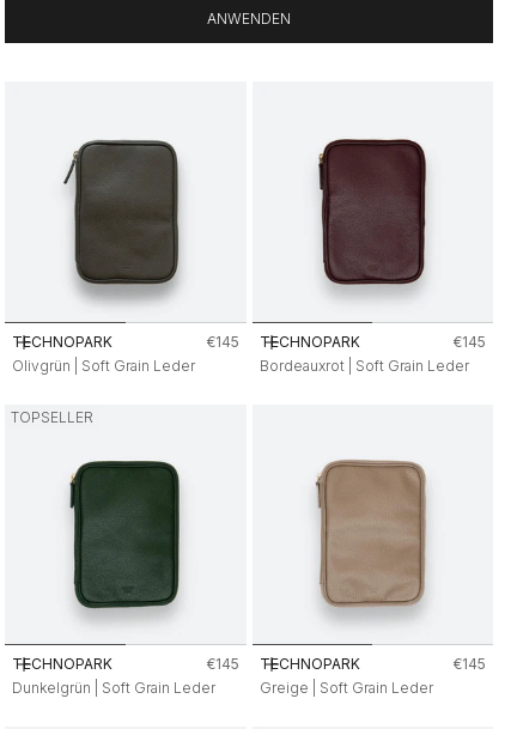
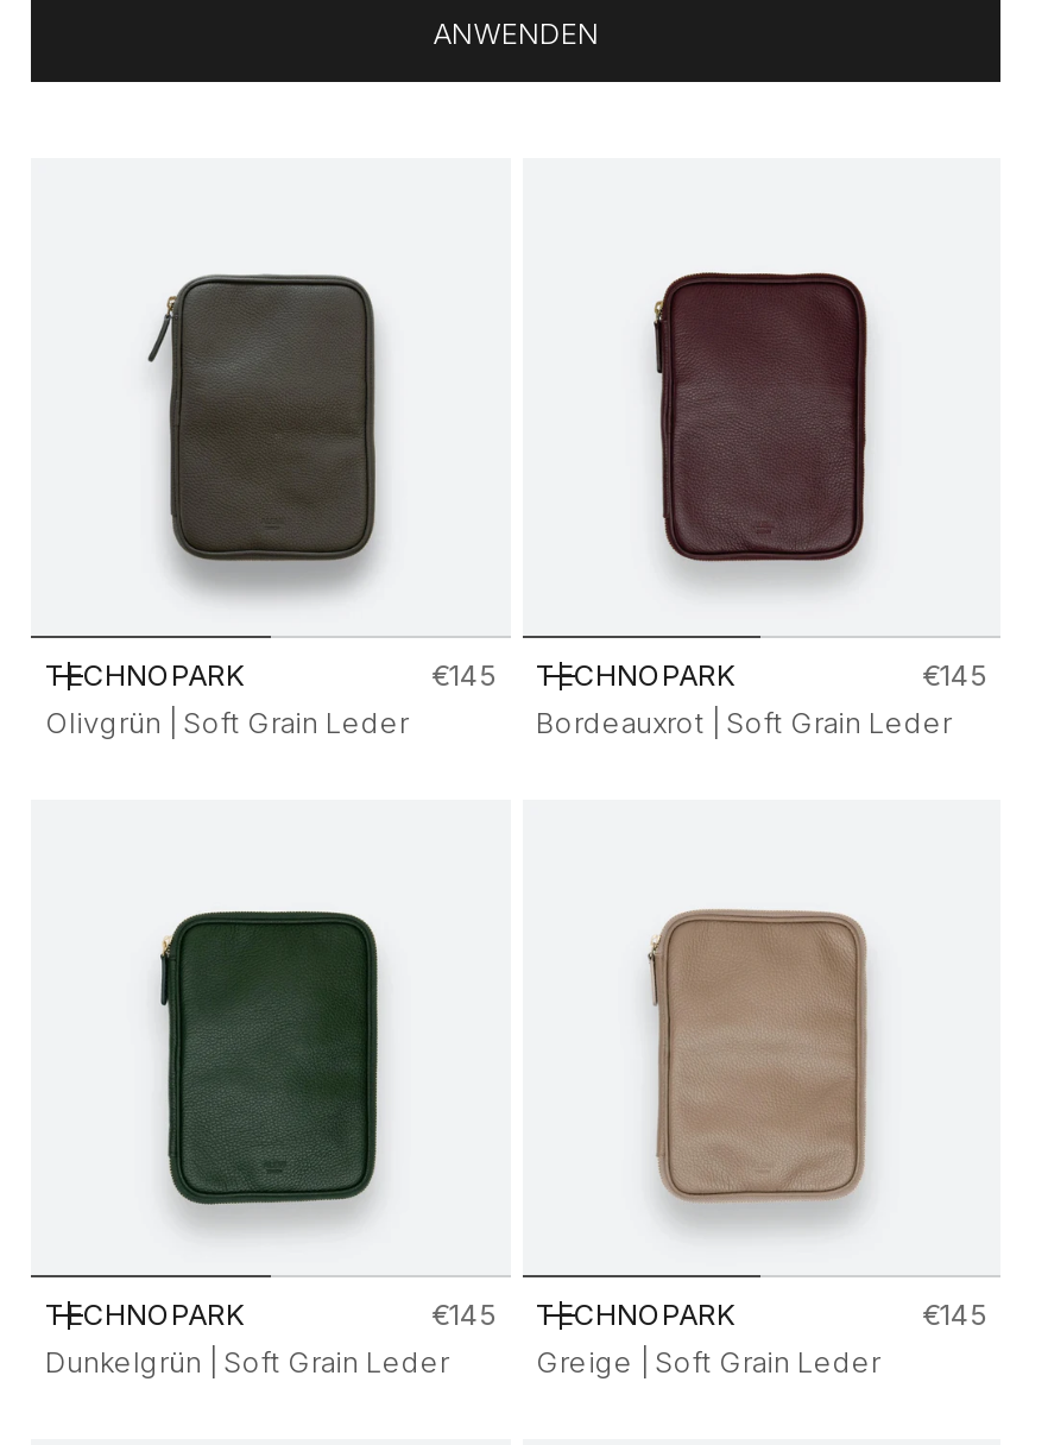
- TOPSELLER
